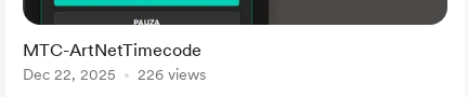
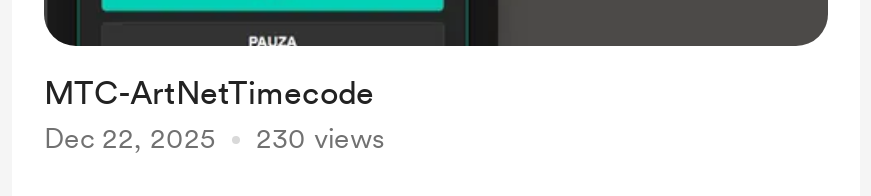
- Dec 22, 2025 226 views
+ Dec 22, 2025 230 views
